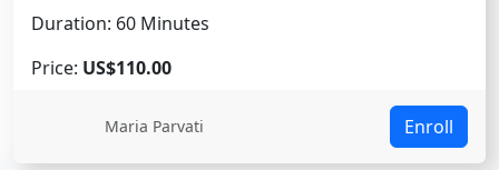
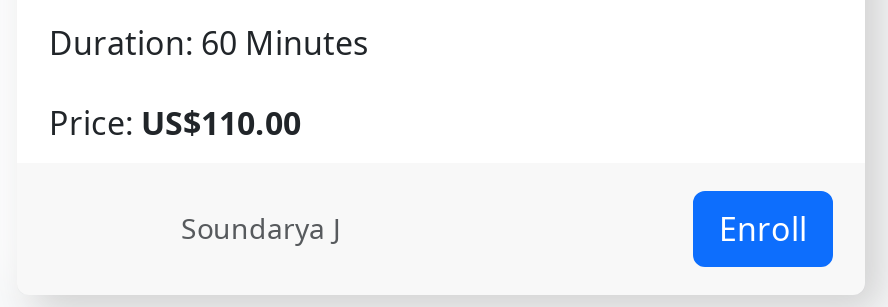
- Maria Parvati
+ Soundarya J
